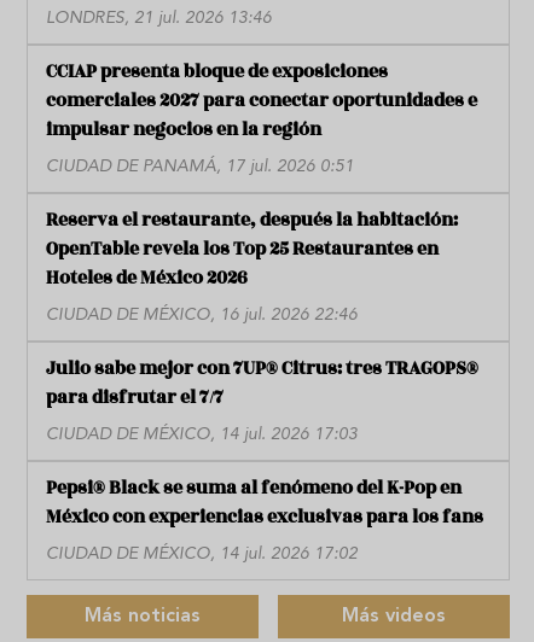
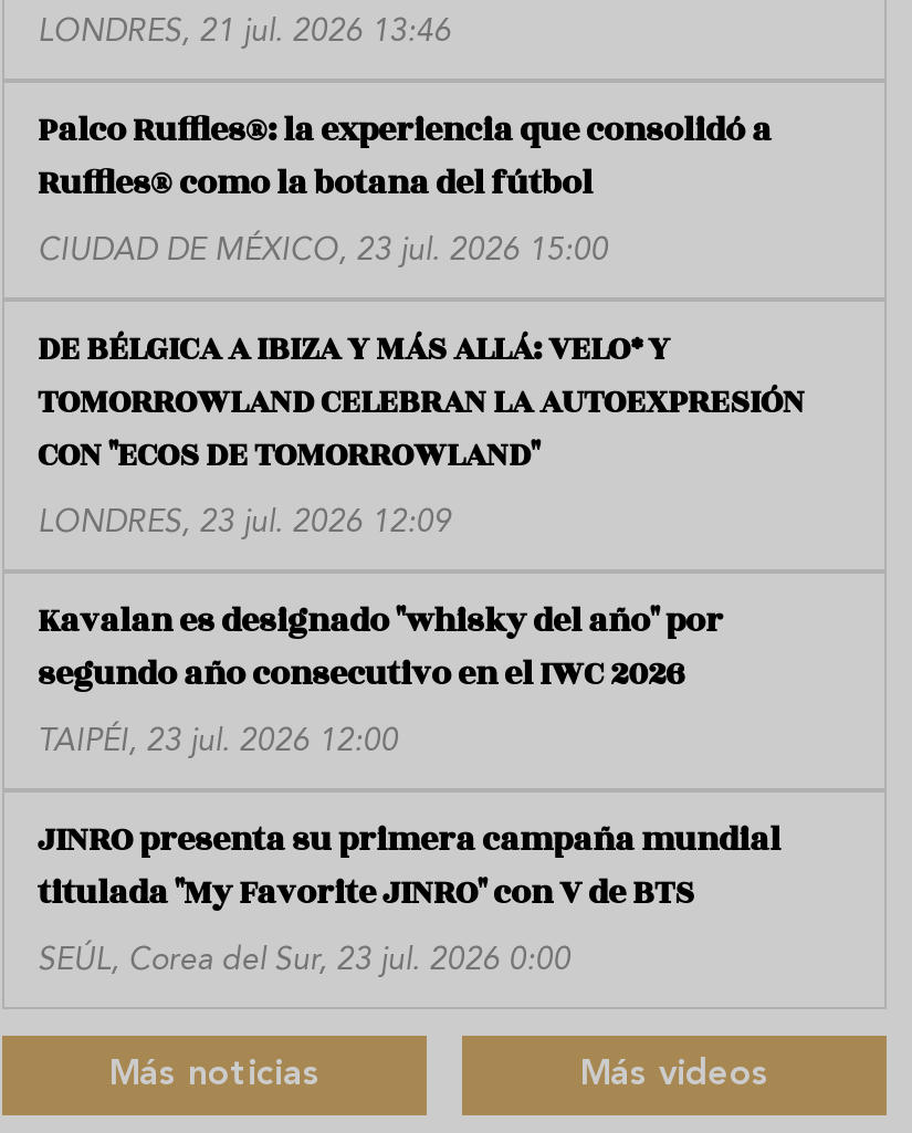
- CCIAP presenta bloque de exposiciones
- comerciales 2027 para conectar oportunidades e
- impulsar negocios en la región
+ Palco Ruffles®: la experiencia que consolidó a
+ Ruffles® como la botana del fútbol

- CIUDAD DE PANAMÁ, 17 jul. 2026 0:51
+ CIUDAD DE MÉXICO, 23 jul. 2026 15:00

- Reserva el restaurante, después la habitación:
- OpenTable revela los Top 25 Restaurantes en
- Hoteles de México 2026
+ DE BÉLGICA A IBIZA Y MÁS ALLÁ: VELO* Y
+ TOMORROWLAND CELEBRAN LA AUTOEXPRESIÓN
+ CON "ECOS DE TOMORROWLAND"

- CIUDAD DE MÉXICO, 16 jul. 2026 22:46
+ LONDRES, 23 jul. 2026 12:09

- Julio sabe mejor con 7UP® Citrus: tres TRAGOPS®
- para disfrutar el 7/7
+ Kavalan es designado "whisky del año" por
+ segundo año consecutivo en el IWC 2026

- CIUDAD DE MÉXICO, 14 jul. 2026 17:03
+ TAIPÉI, 23 jul. 2026 12:00

- Pepsi® Black se suma al fenómeno del K-Pop en
- México con experiencias exclusivas para los fans
+ JINRO presenta su primera campaña mundial
+ titulada "My Favorite JINRO" con V de BTS

- CIUDAD DE MÉXICO, 14 jul. 2026 17:02
+ SEÚL, Corea del Sur, 23 jul. 2026 0:00
